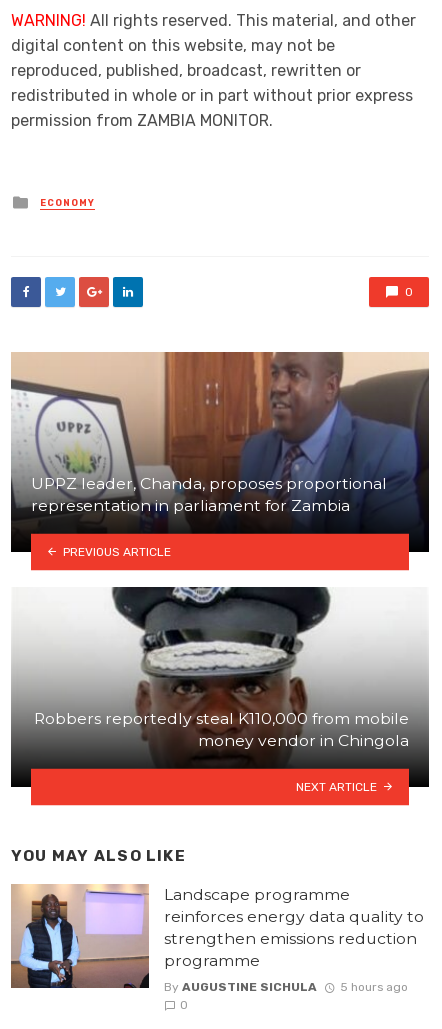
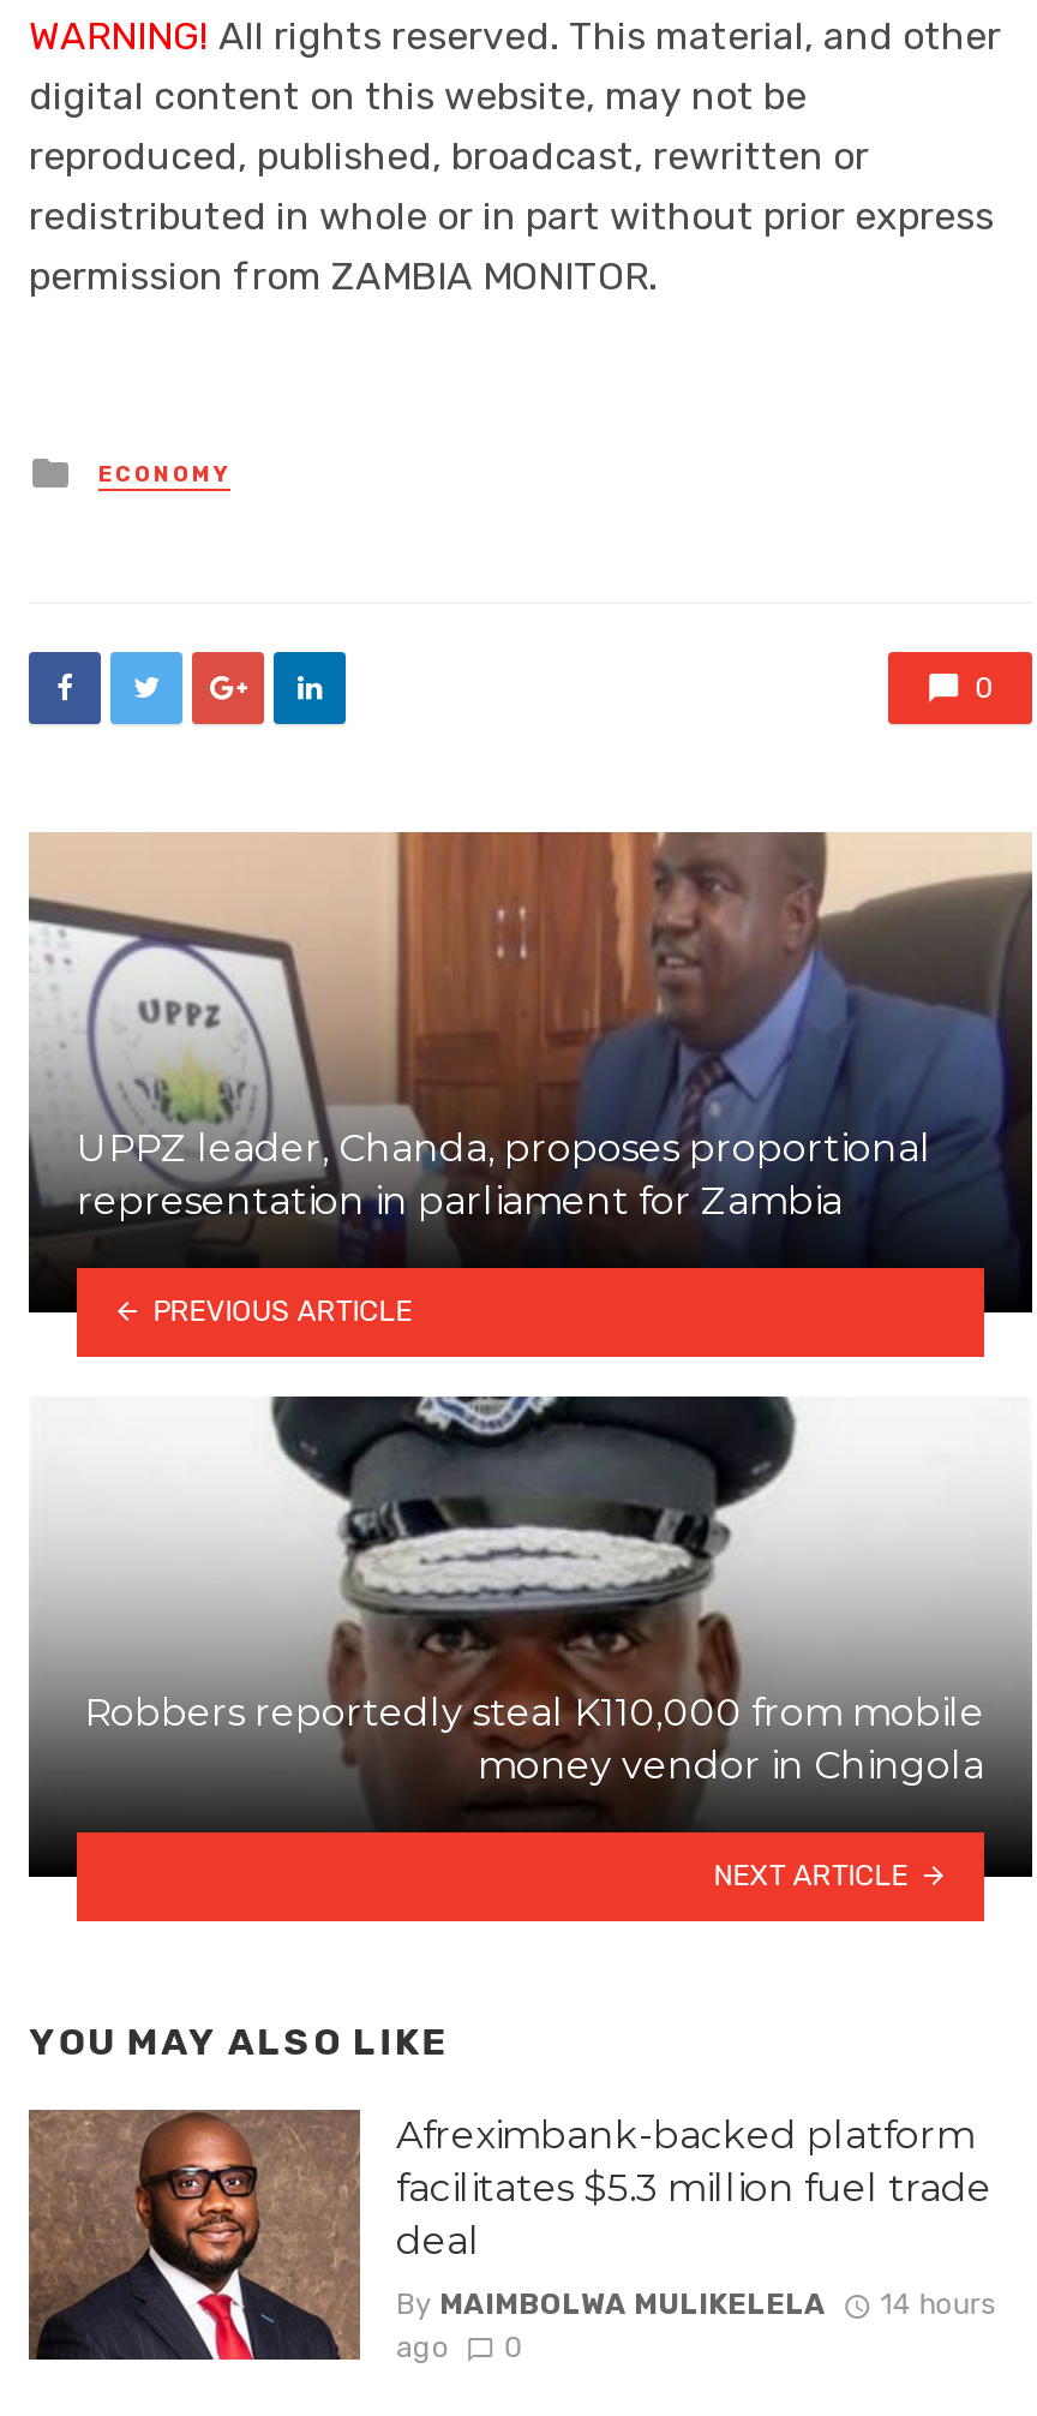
- [image]
- Landscape programme
- reinforces energy data quality to
- strengthen emissions reduction
- programme
+ [image]
+ Afreximbank-backed platform
+ facilitates $5.3 million fuel trade
+ deal

- By AUGUSTINE SICHULA
- 5 hours ago
+ By MAIMBOLWA MULIKELELA
+ 14 hours
+ ago
